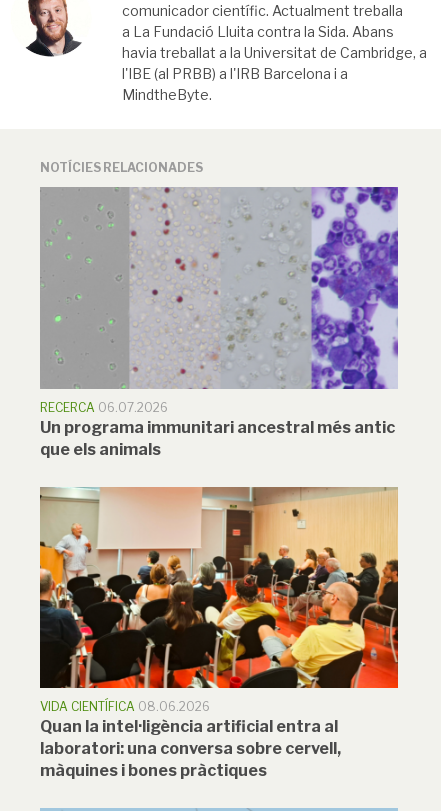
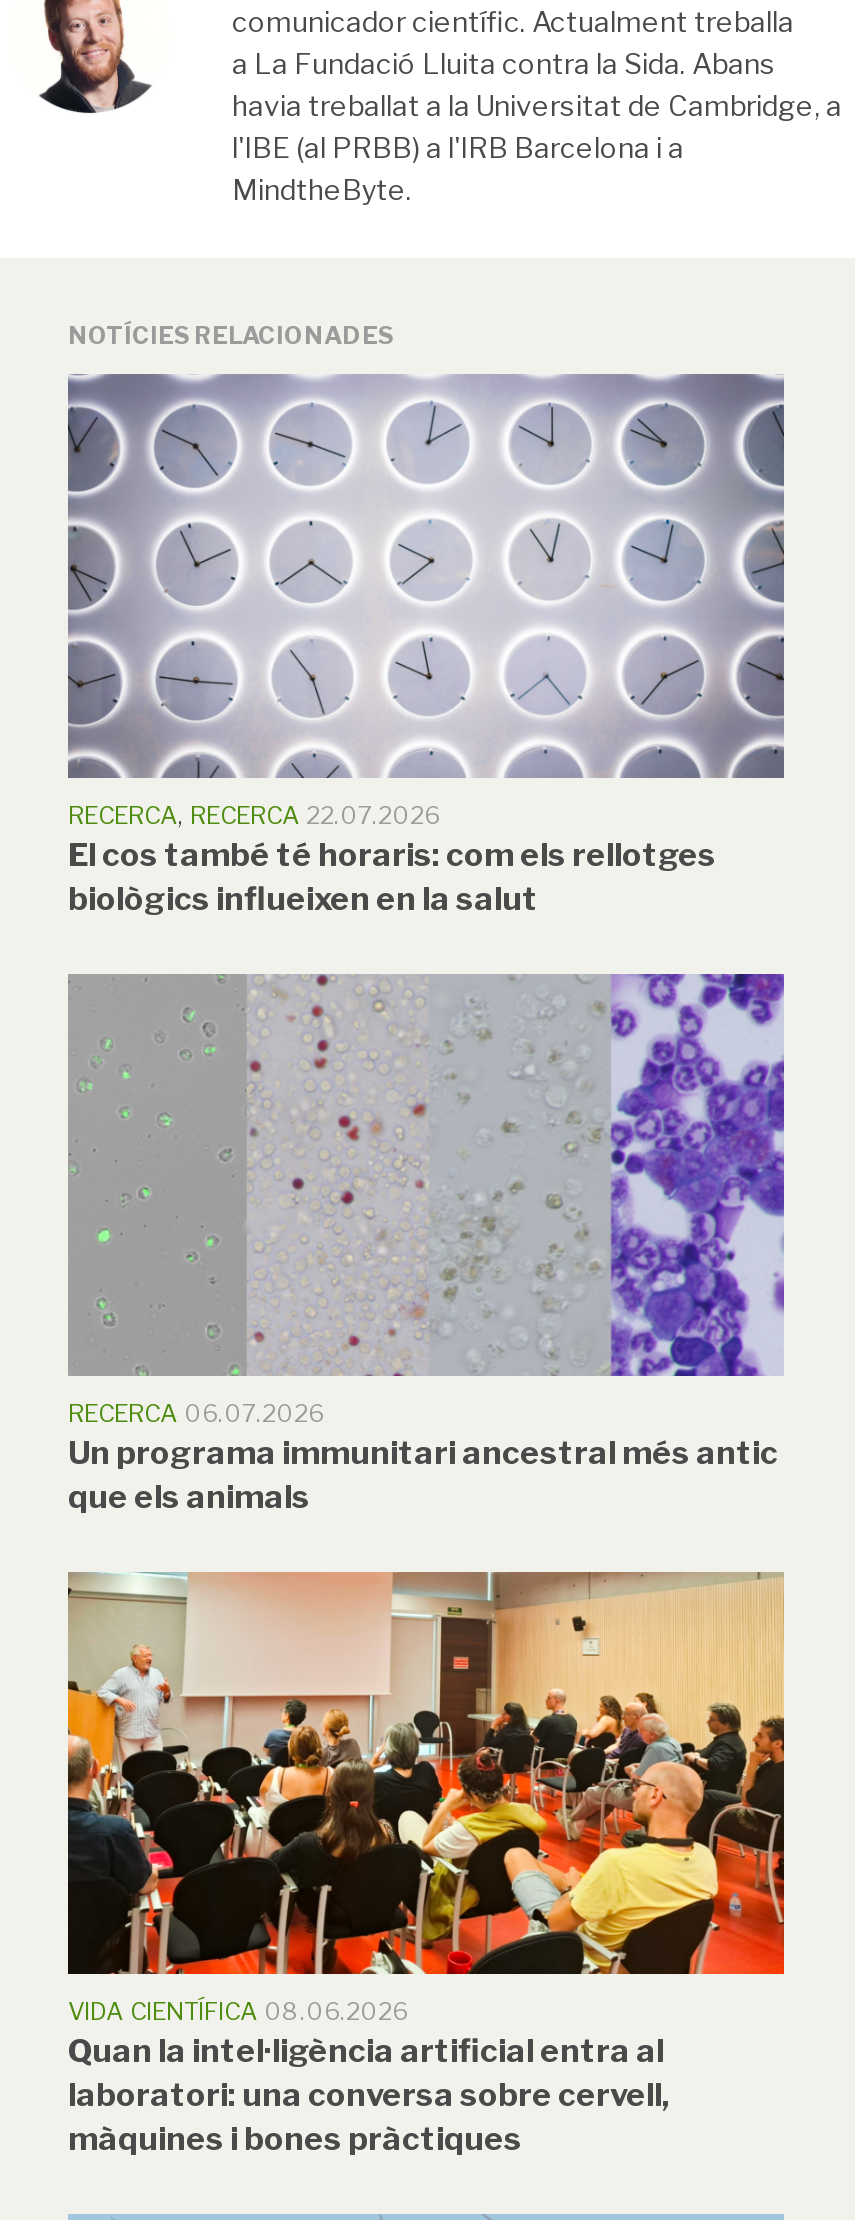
+ [image]
+ RECERCA, RECERCA 22.07.2026
+ El cos també té horaris: com els rellotges
+ biològics influeixen en la salut
